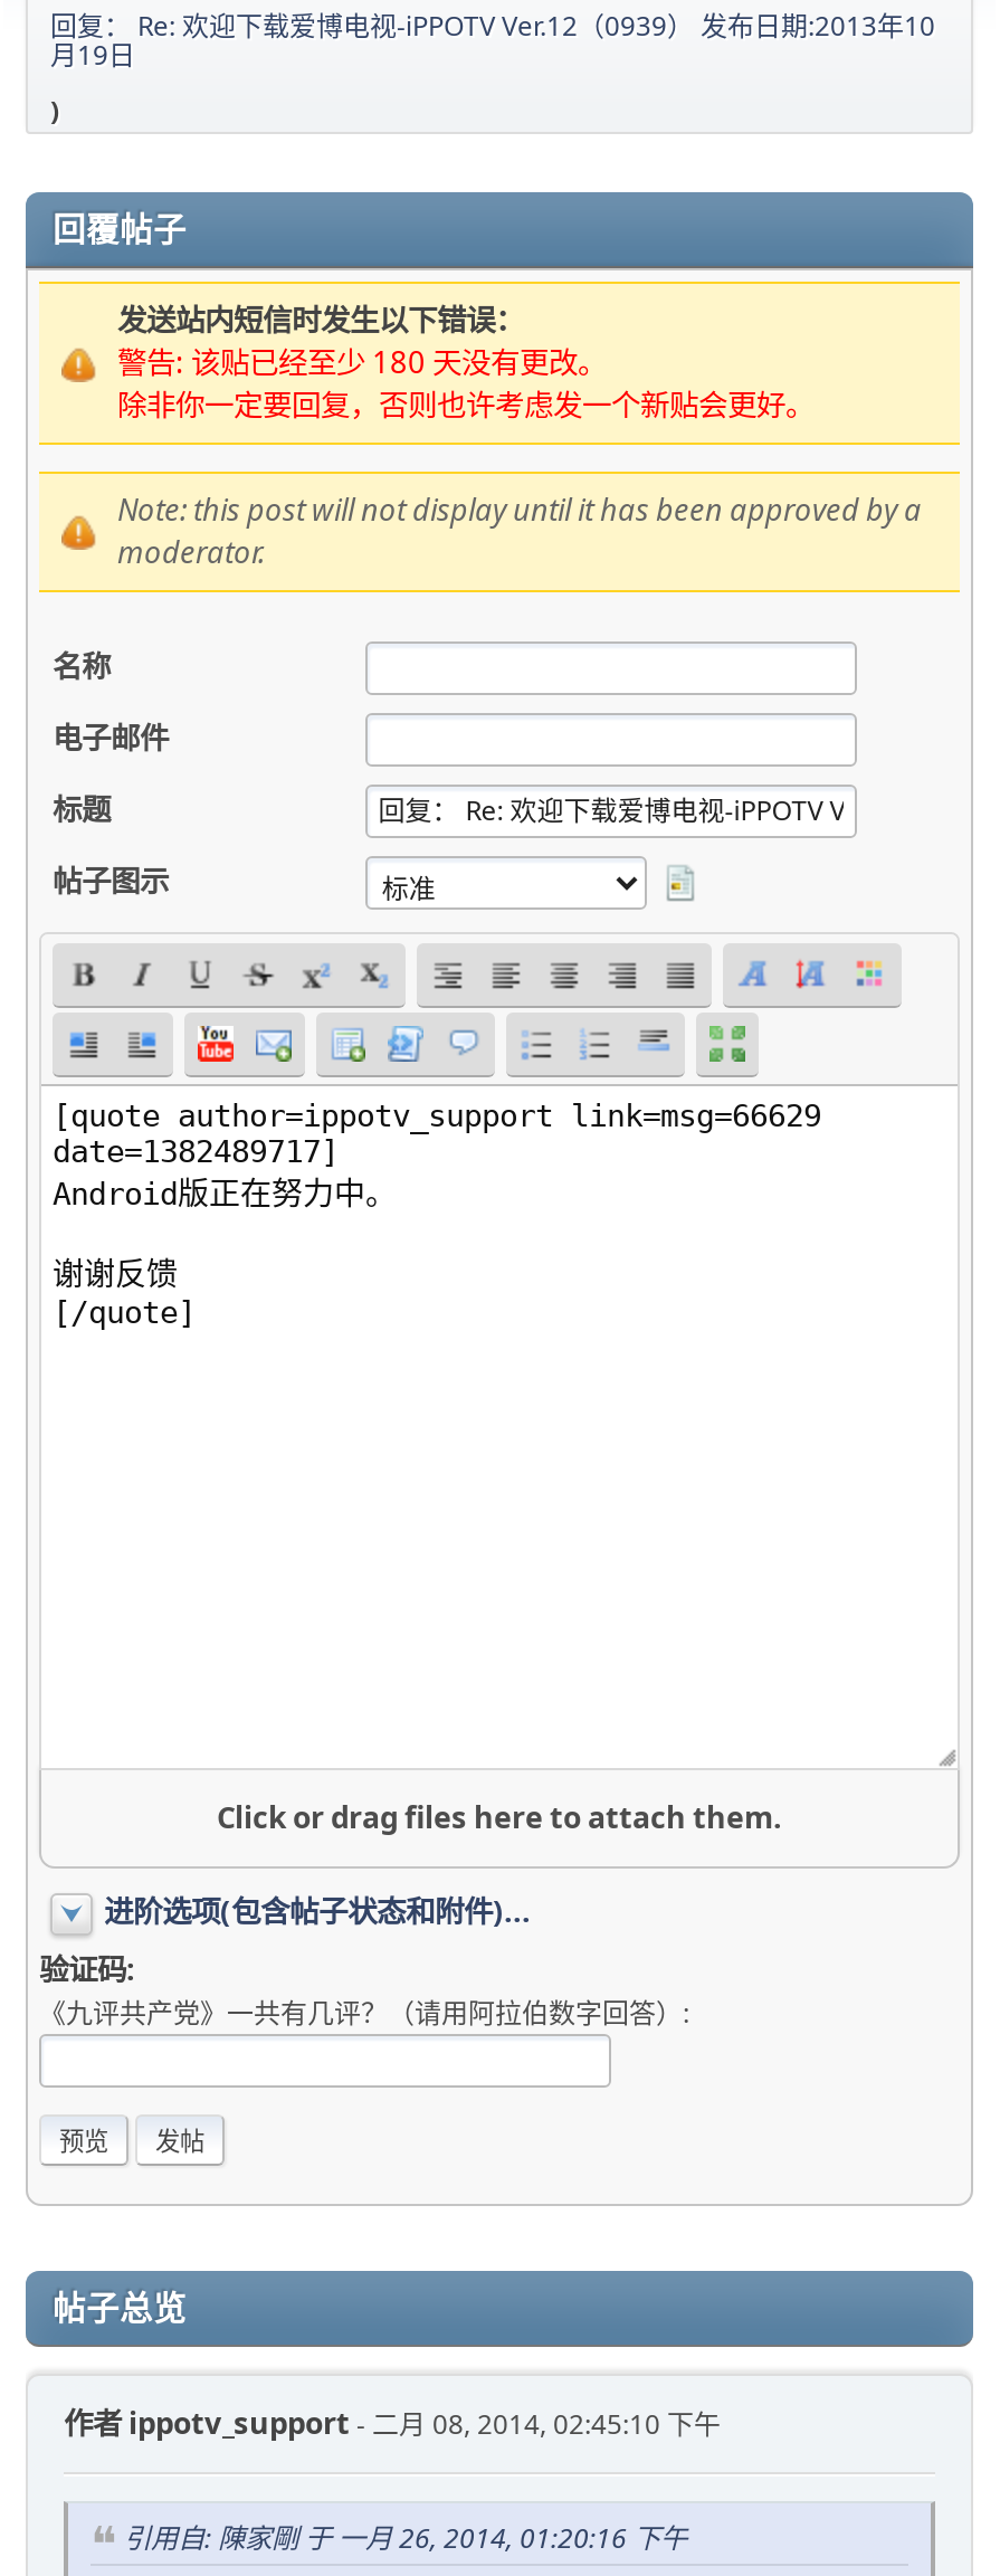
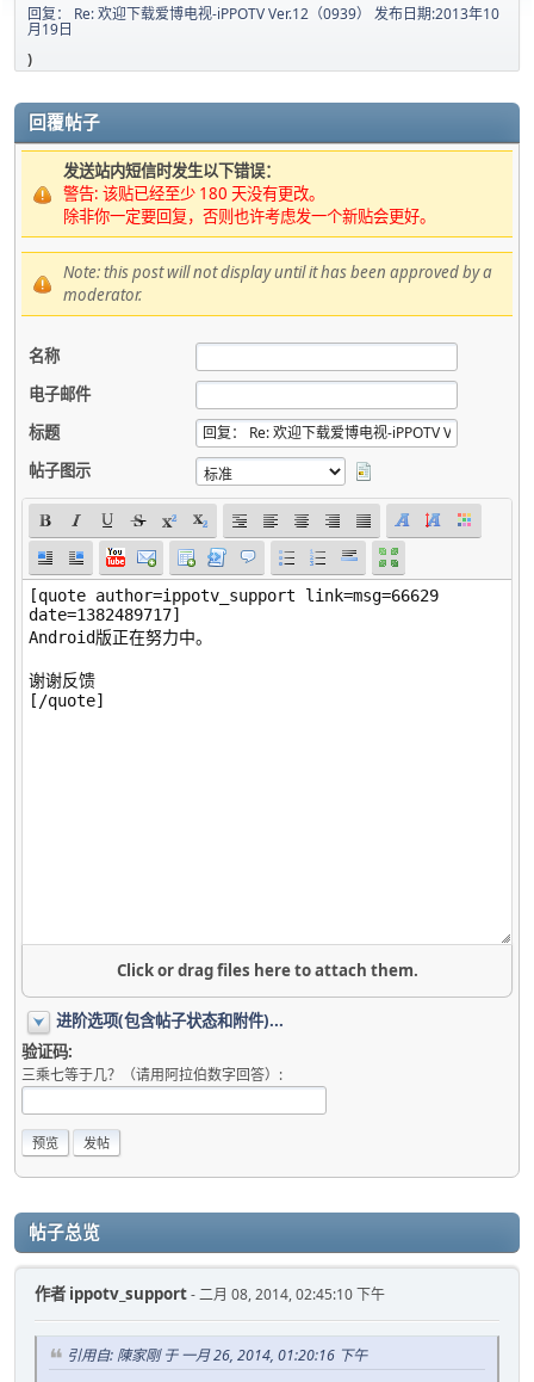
- 《九评共产党》一共有几评？（请用阿拉伯数字回答）:
+ 三乘七等于几？（请用阿拉伯数字回答）:
